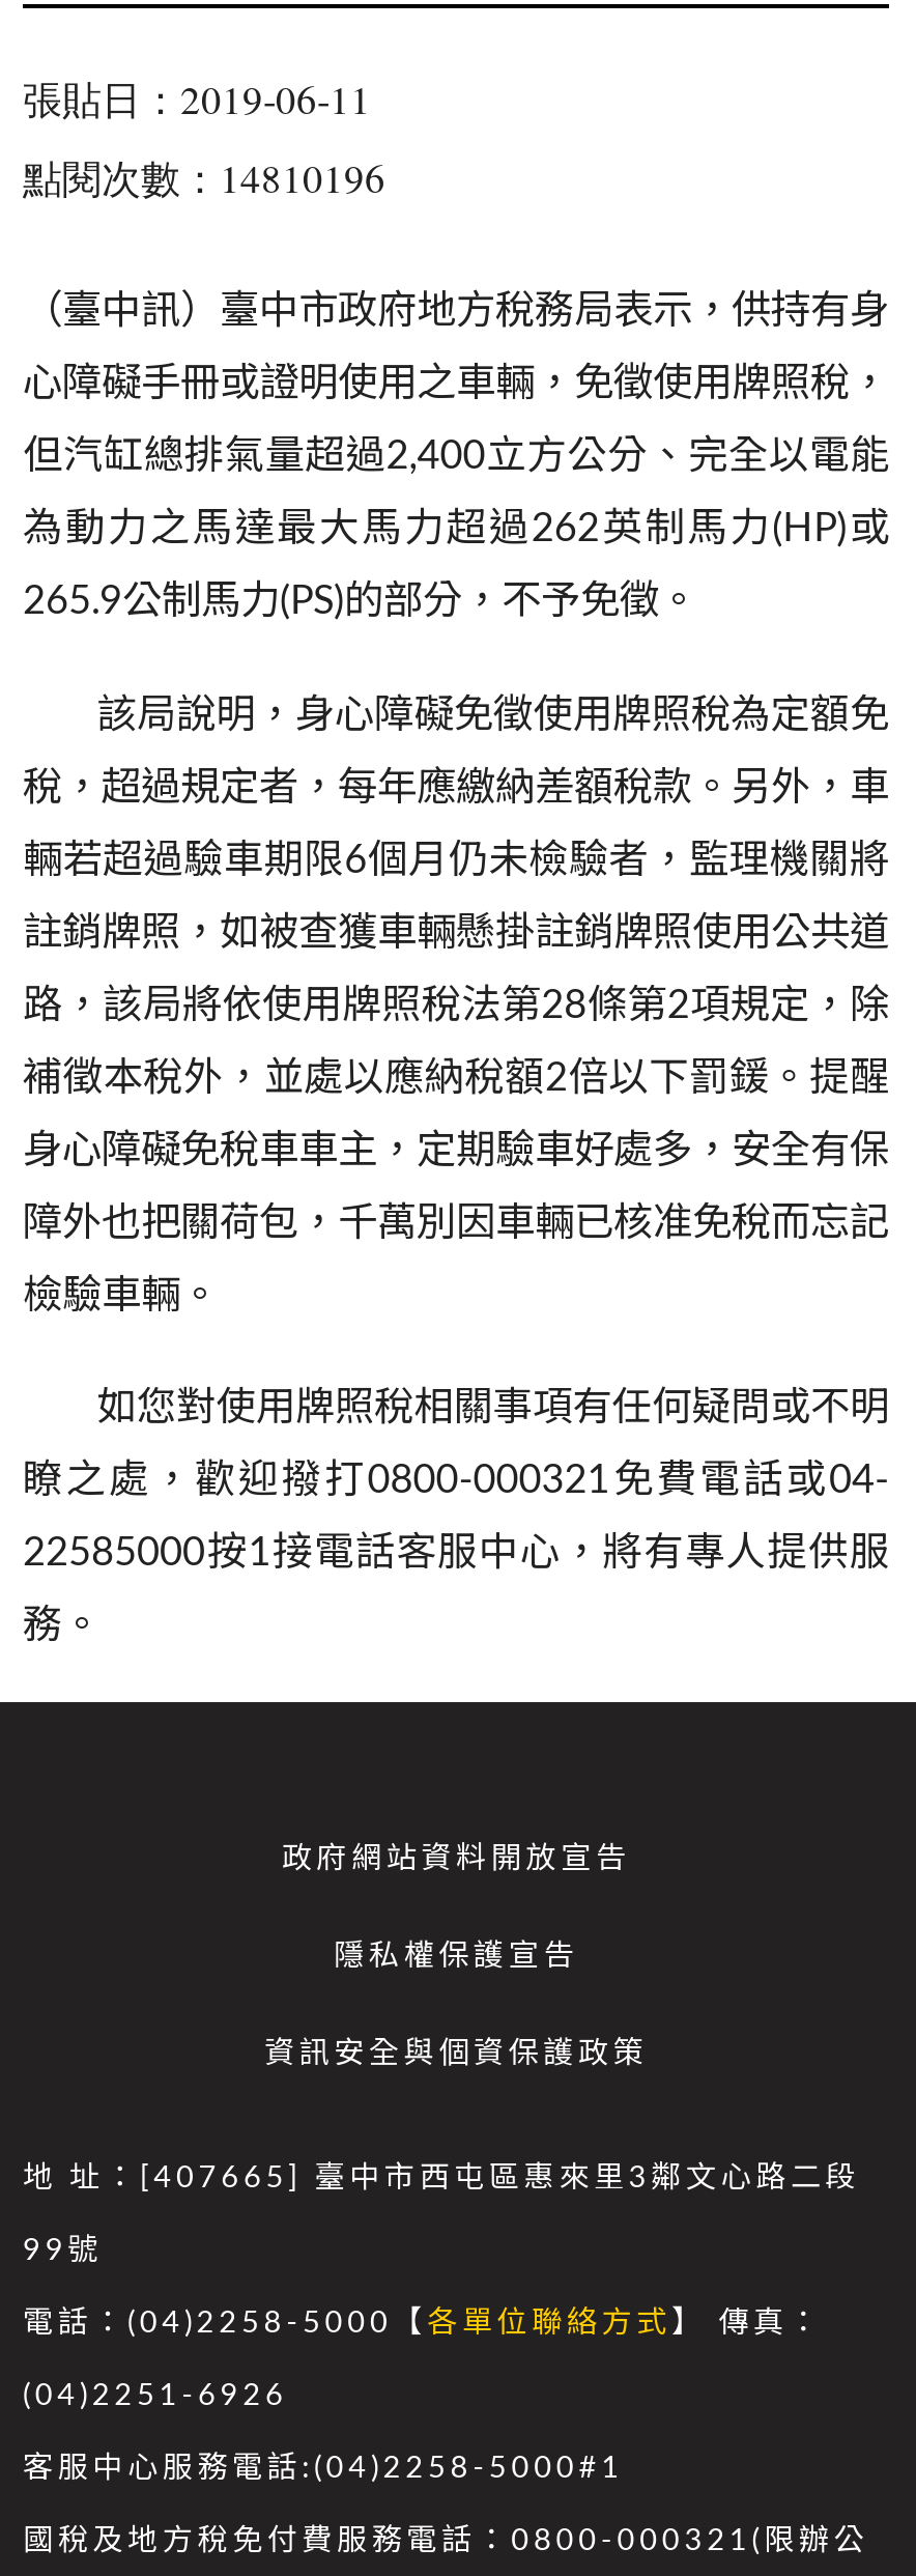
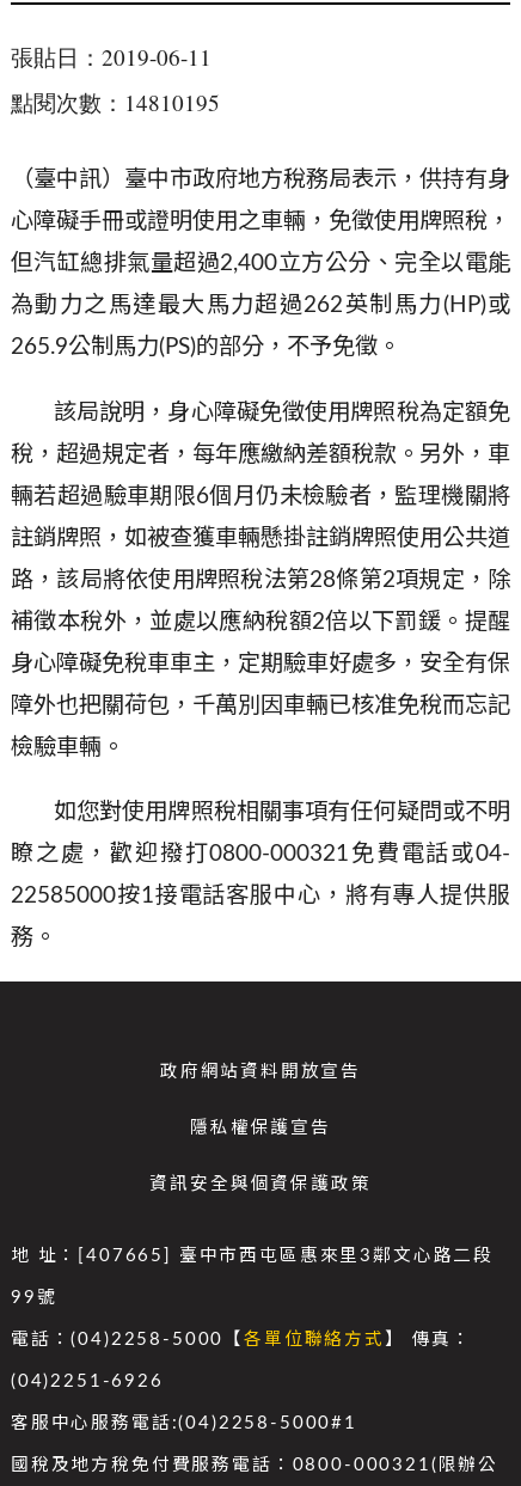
- 點閱次數：14810196
+ 點閱次數：14810195
